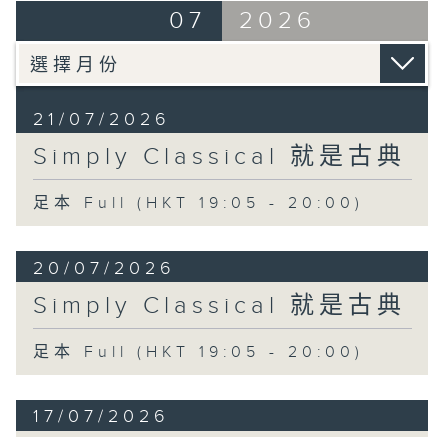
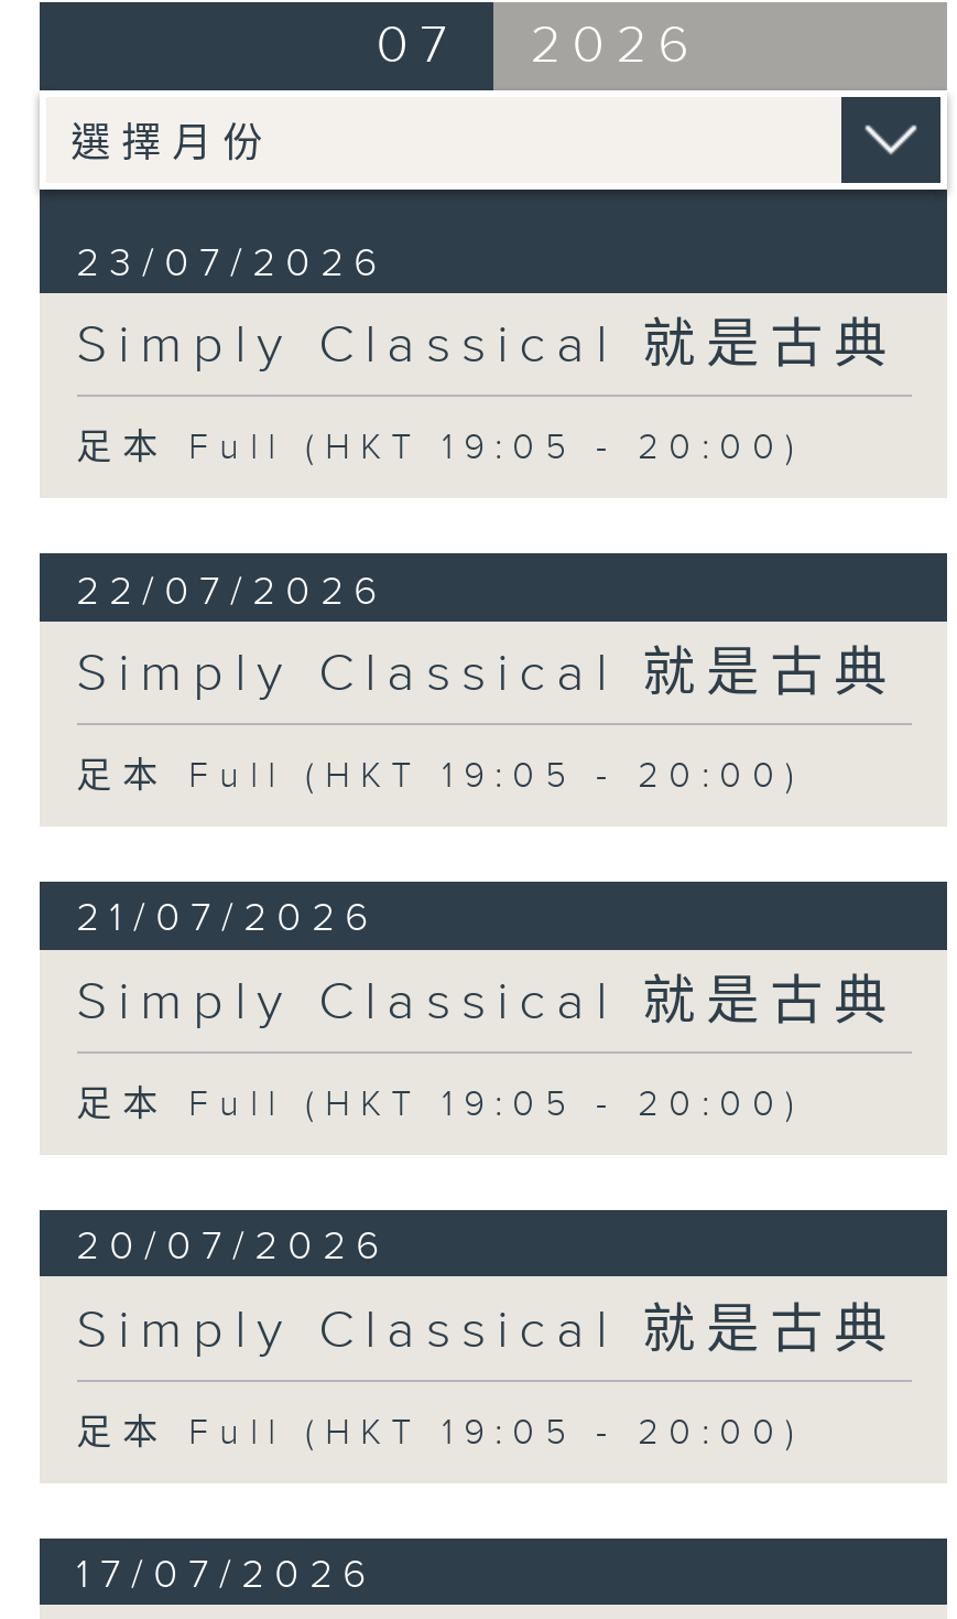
+ 23/07/2026
+ Simply Classical 就是古典
+ 足本 Full (HKT 19:05 - 20:00)
+ 22/07/2026
+ Simply Classical 就是古典
+ 足本 Full (HKT 19:05 - 20:00)
